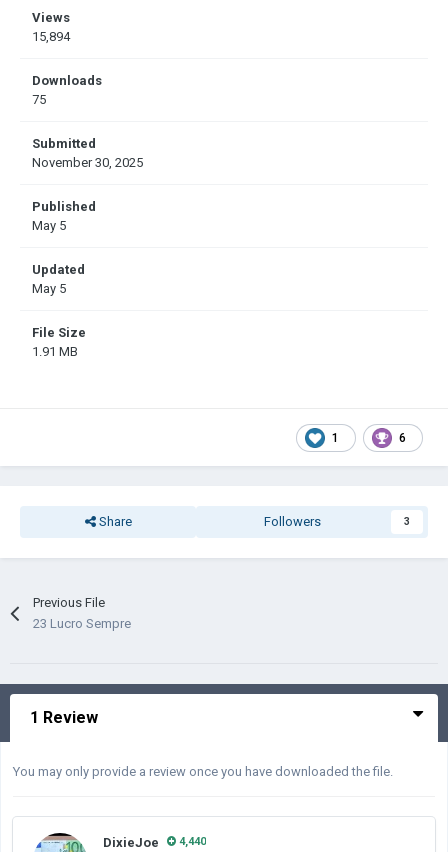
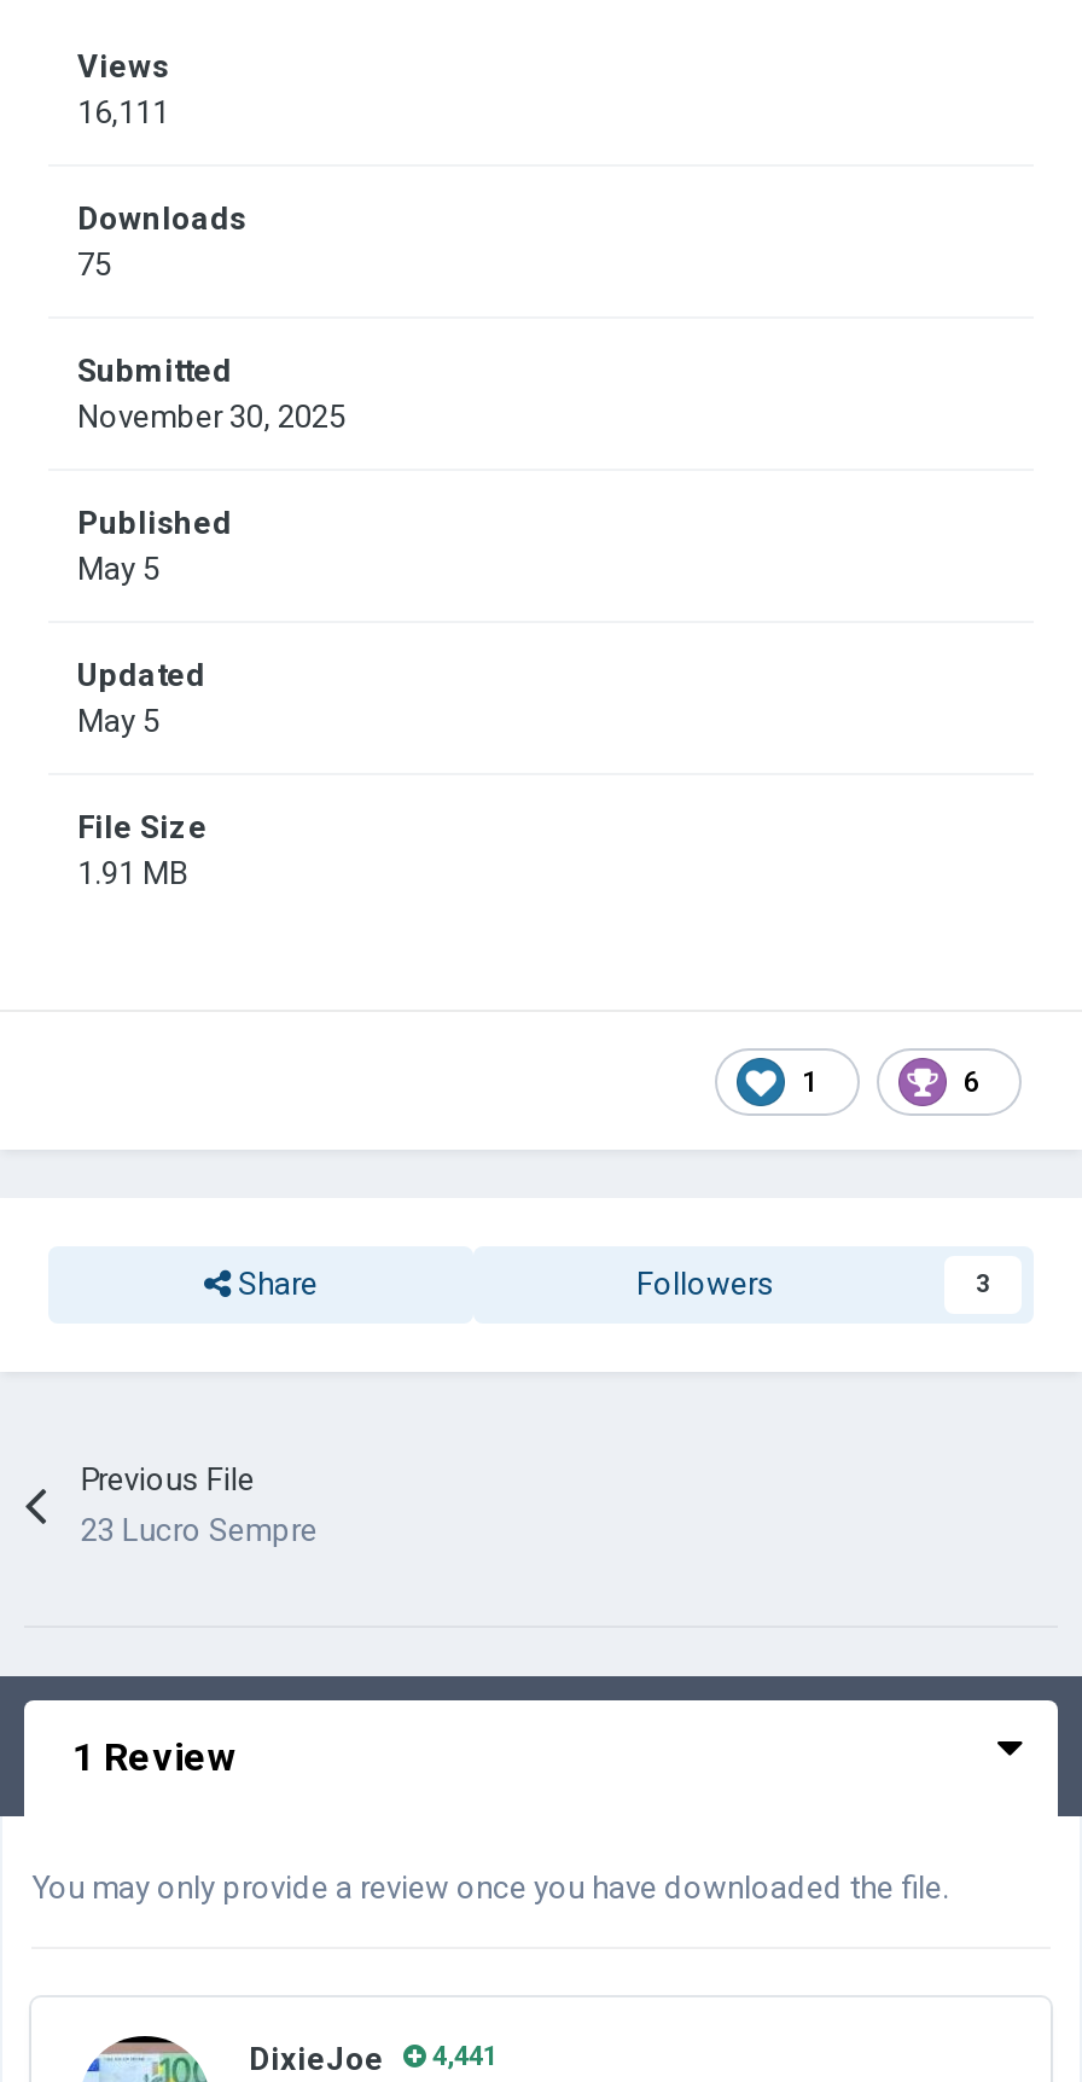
- 15,894
+ 16,111

- DixieJoe 4,440
+ DixieJoe 4,441
